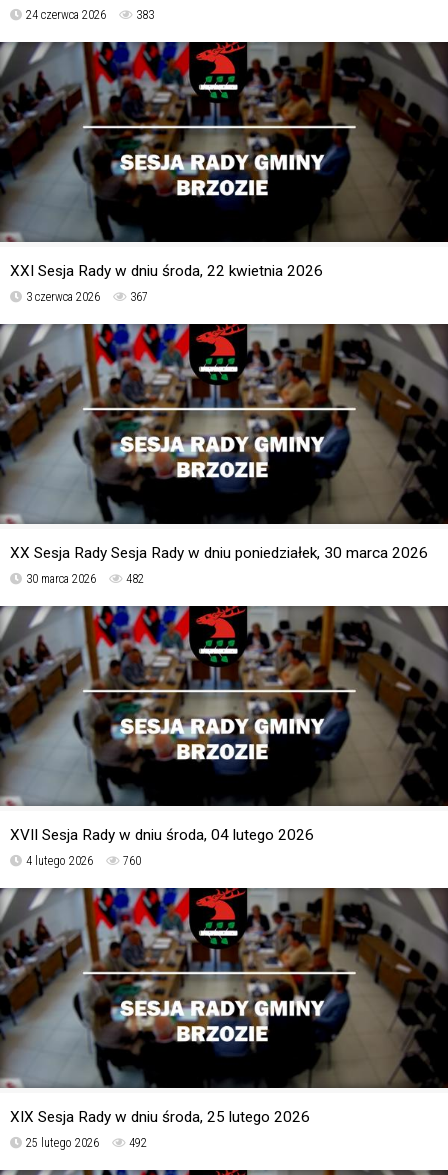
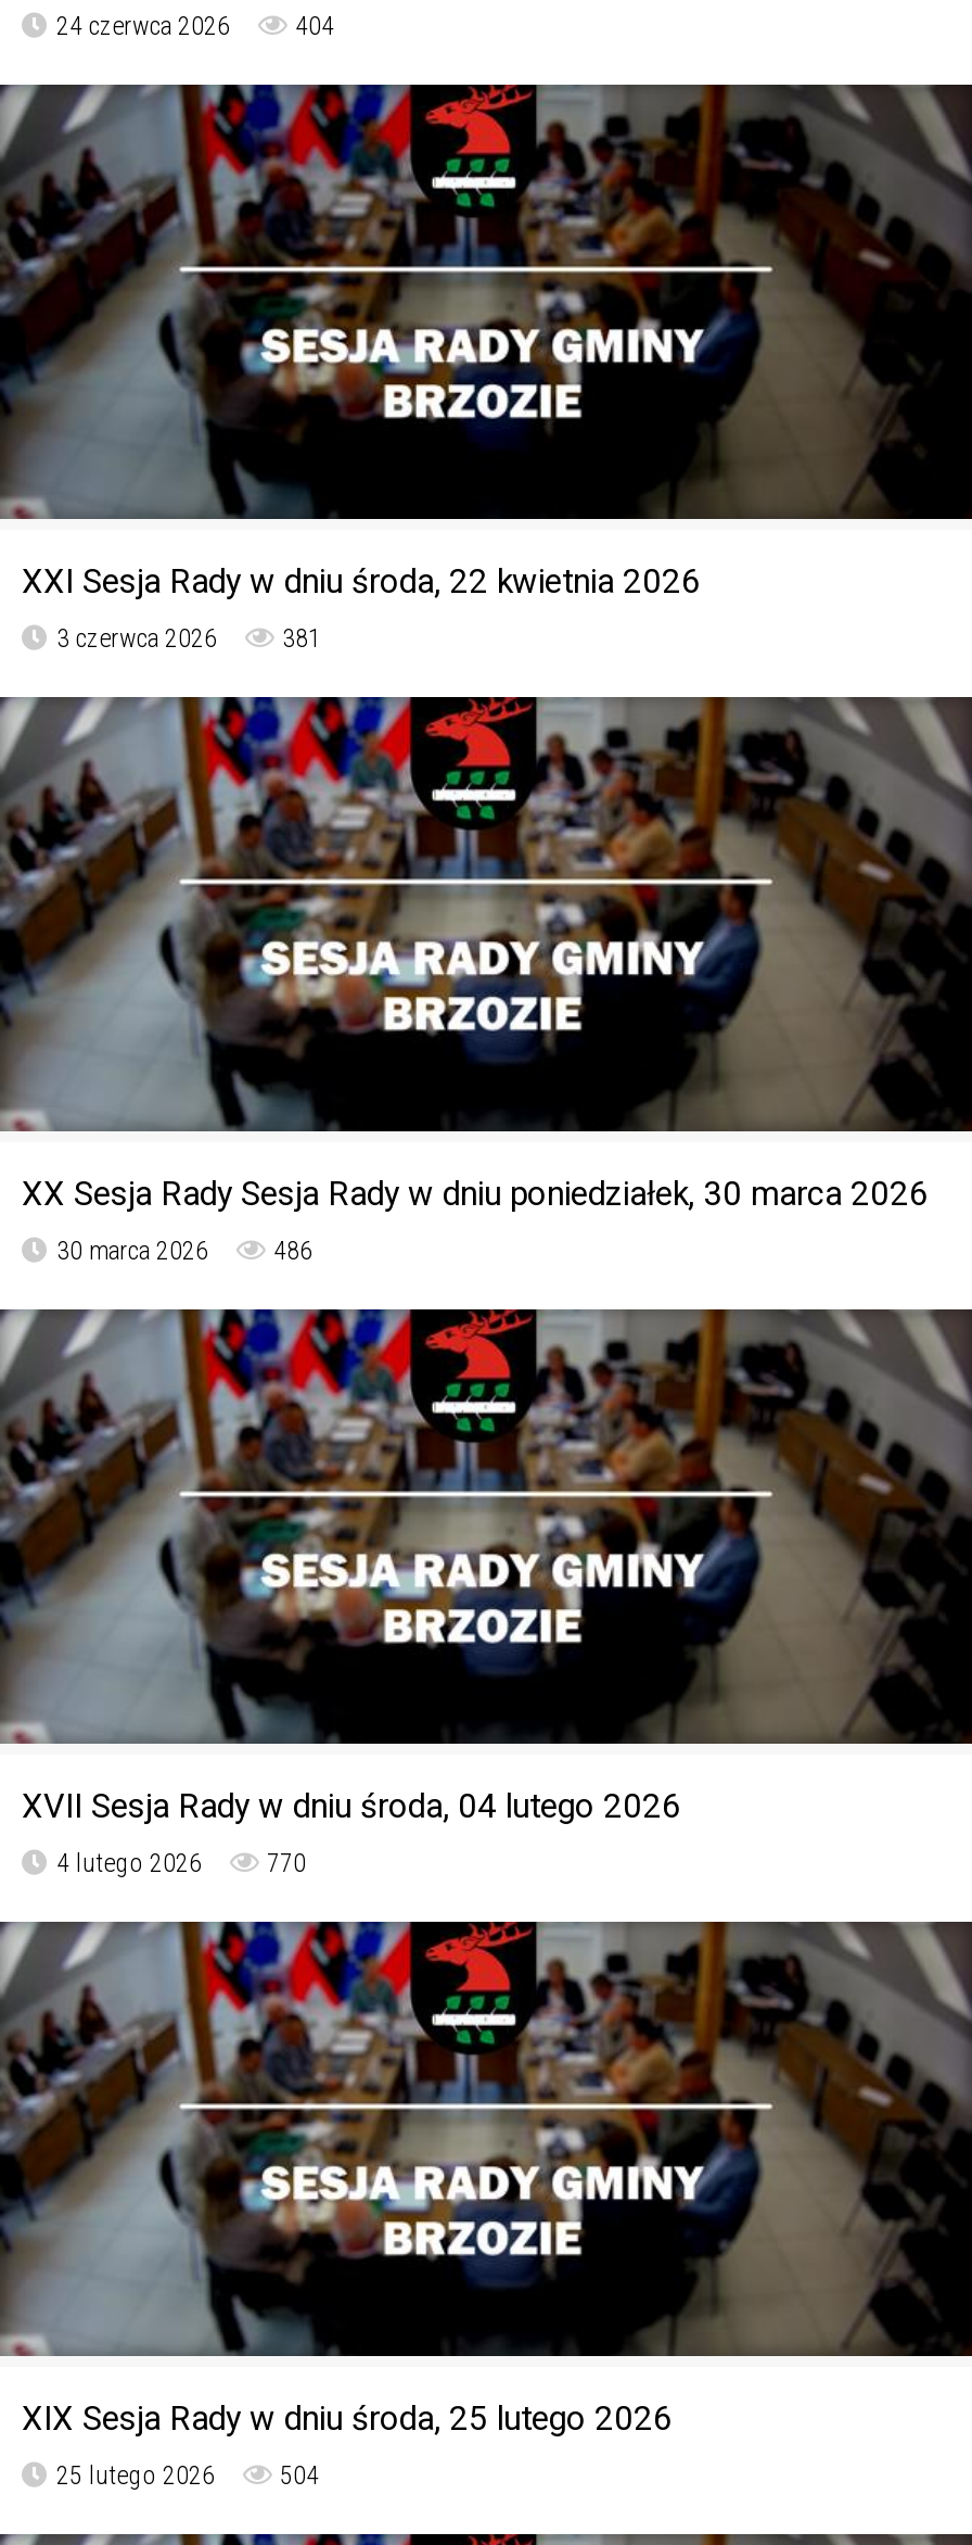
- 24 czerwca 2026 383
+ 24 czerwca 2026 404

- 3 czerwca 2026 367
+ 3 czerwca 2026 381

- 30 marca 2026 482
+ 30 marca 2026 486

- 4 lutego 2026 760
+ 4 lutego 2026 770

- 25 lutego 2026 492
+ 25 lutego 2026 504
